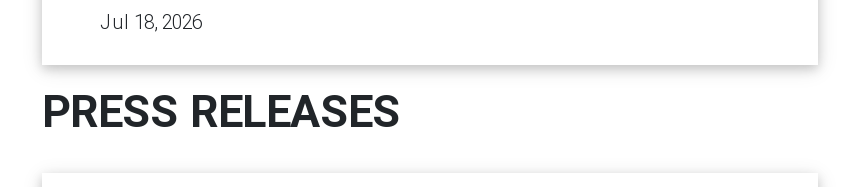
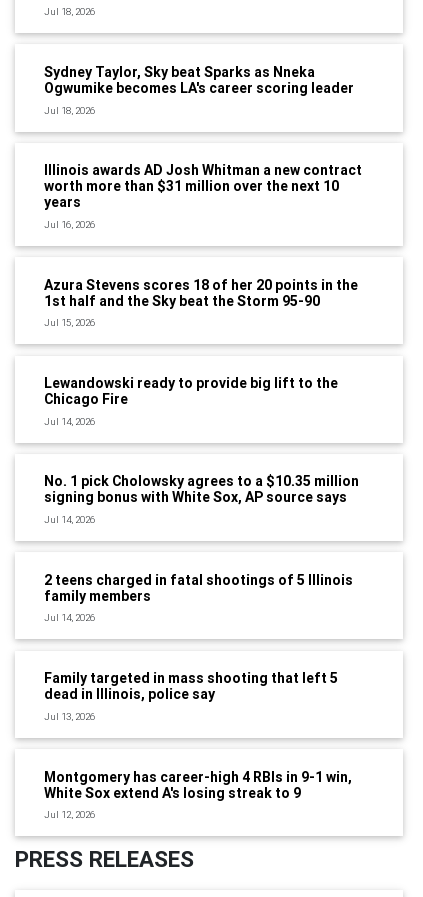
+ Sydney Taylor, Sky beat Sparks as Nneka
+ Ogwumike becomes LA's career scoring leader
+ Jul 18, 2026
+ Illinois awards AD Josh Whitman a new contract
+ worth more than $31 million over the next 10
+ years
+ Jul 16, 2026
+ Azura Stevens scores 18 of her 20 points in the
+ 1st half and the Sky beat the Storm 95-90
+ Jul 15, 2026
+ Lewandowski ready to provide big lift to the
+ Chicago Fire
+ Jul 14, 2026
+ No. 1 pick Cholowsky agrees to a $10.35 million
+ signing bonus with White Sox, AP source says
+ Jul 14, 2026
+ 2 teens charged in fatal shootings of 5 Illinois
+ family members
+ Jul 14, 2026
+ Family targeted in mass shooting that left 5
+ dead in Illinois, police say
+ Jul 13, 2026
+ Montgomery has career-high 4 RBIs in 9-1 win,
+ White Sox extend A's losing streak to 9
+ Jul 12, 2026
